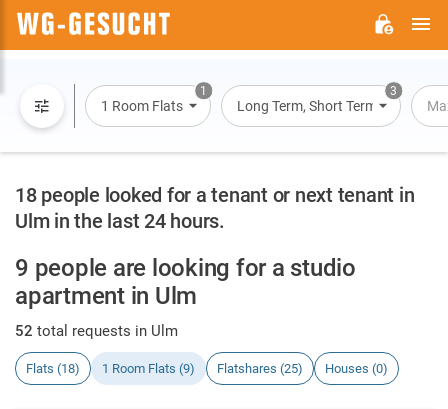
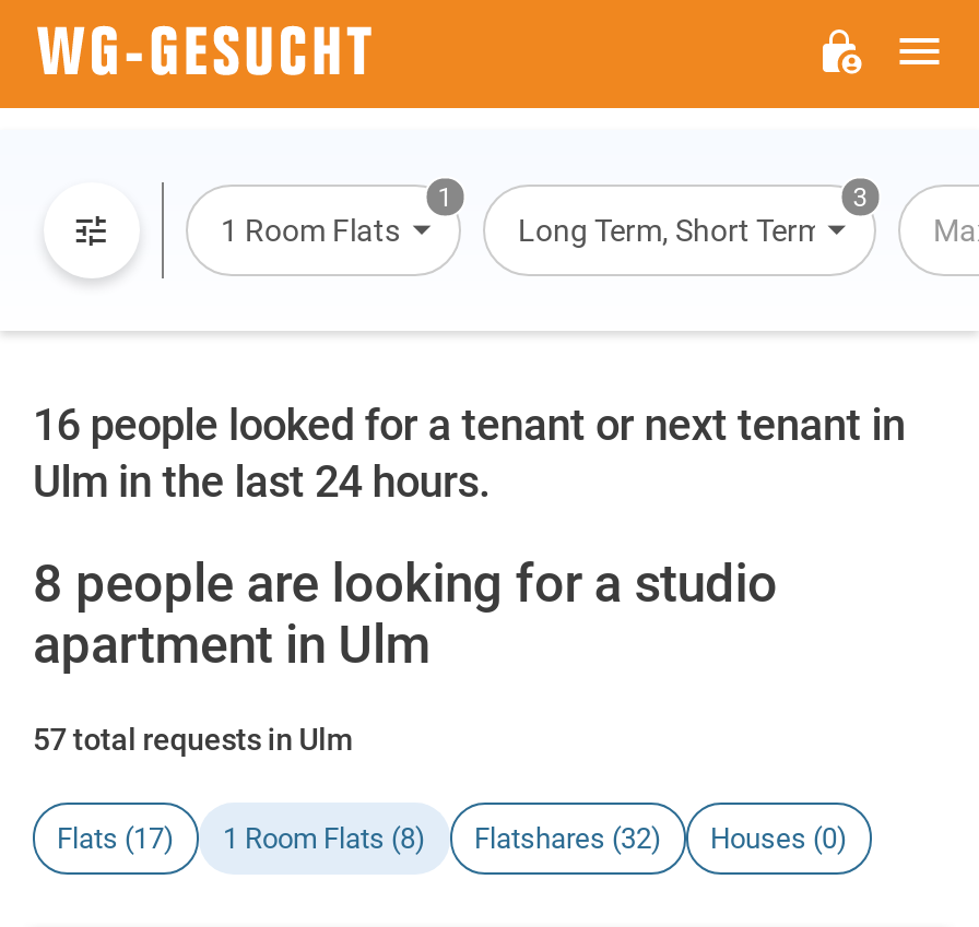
- 18 people looked for a tenant or next tenant in
+ 16 people looked for a tenant or next tenant in

- 9 people are looking for a studio
+ 8 people are looking for a studio

- 52 total requests in Ulm
+ 57 total requests in Ulm

- Flats (18)
+ Flats (17)

- 1 Room Flats (9)
+ 1 Room Flats (8)

- Flatshares (25)
+ Flatshares (32)
